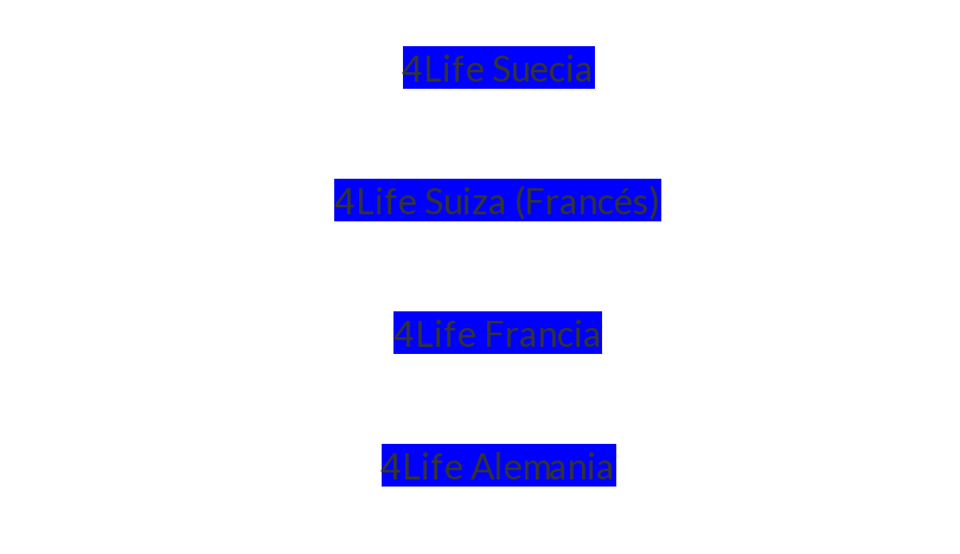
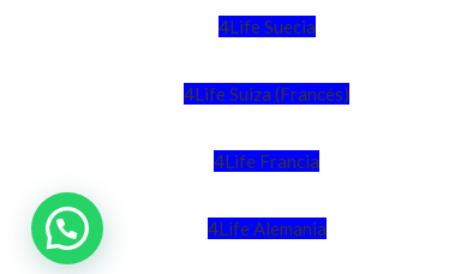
+ [image]
